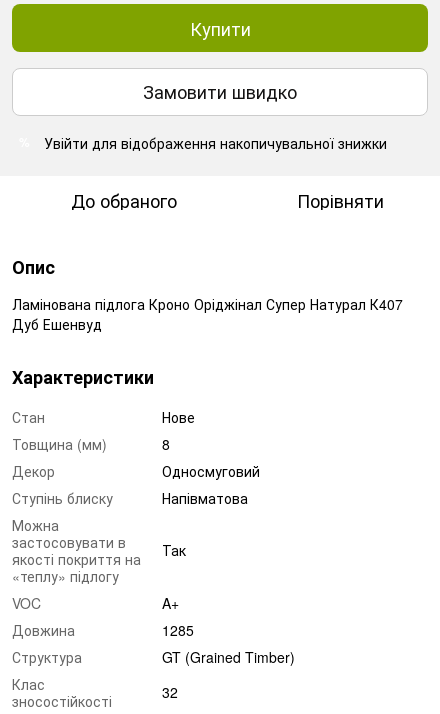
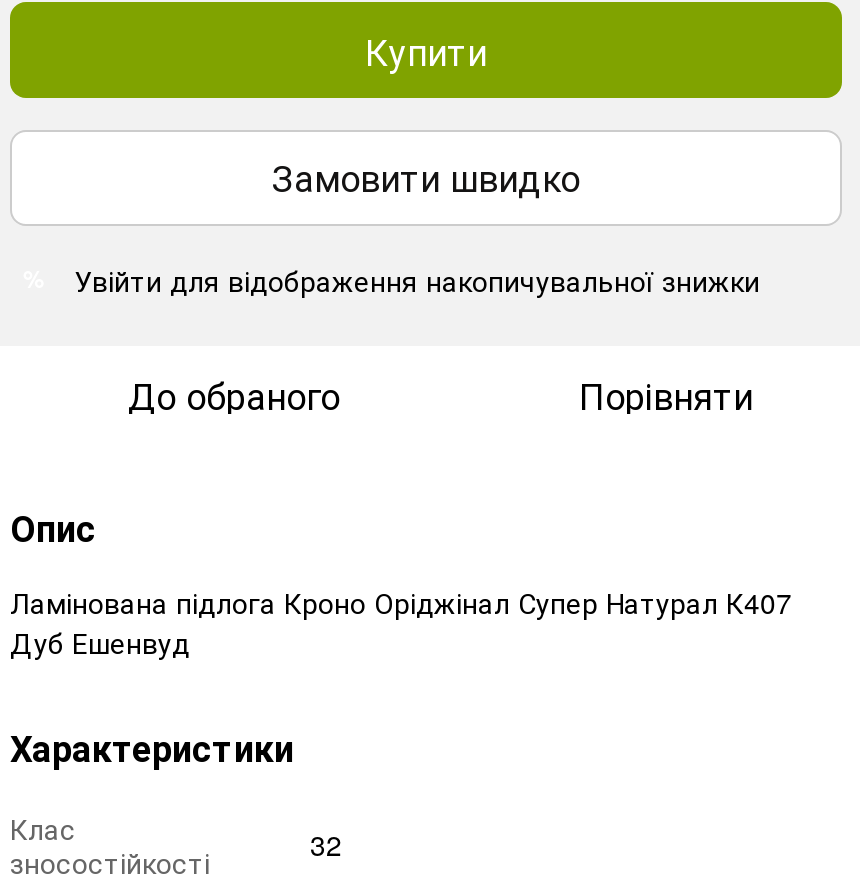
- Стан
- Нове
- Товщина (мм)
- 8
- Декор
- Односмуговий
- Ступінь блиску
- Напівматова
- Можна
- застосовувати в
- якості покриття на
- «теплу» підлогу

- Так
- VOC
- A+
- Довжина
- 1285
- Структура
- GT (Grained Timber)
